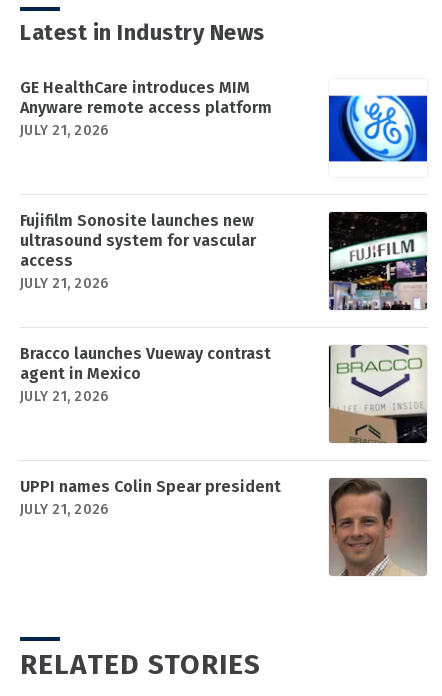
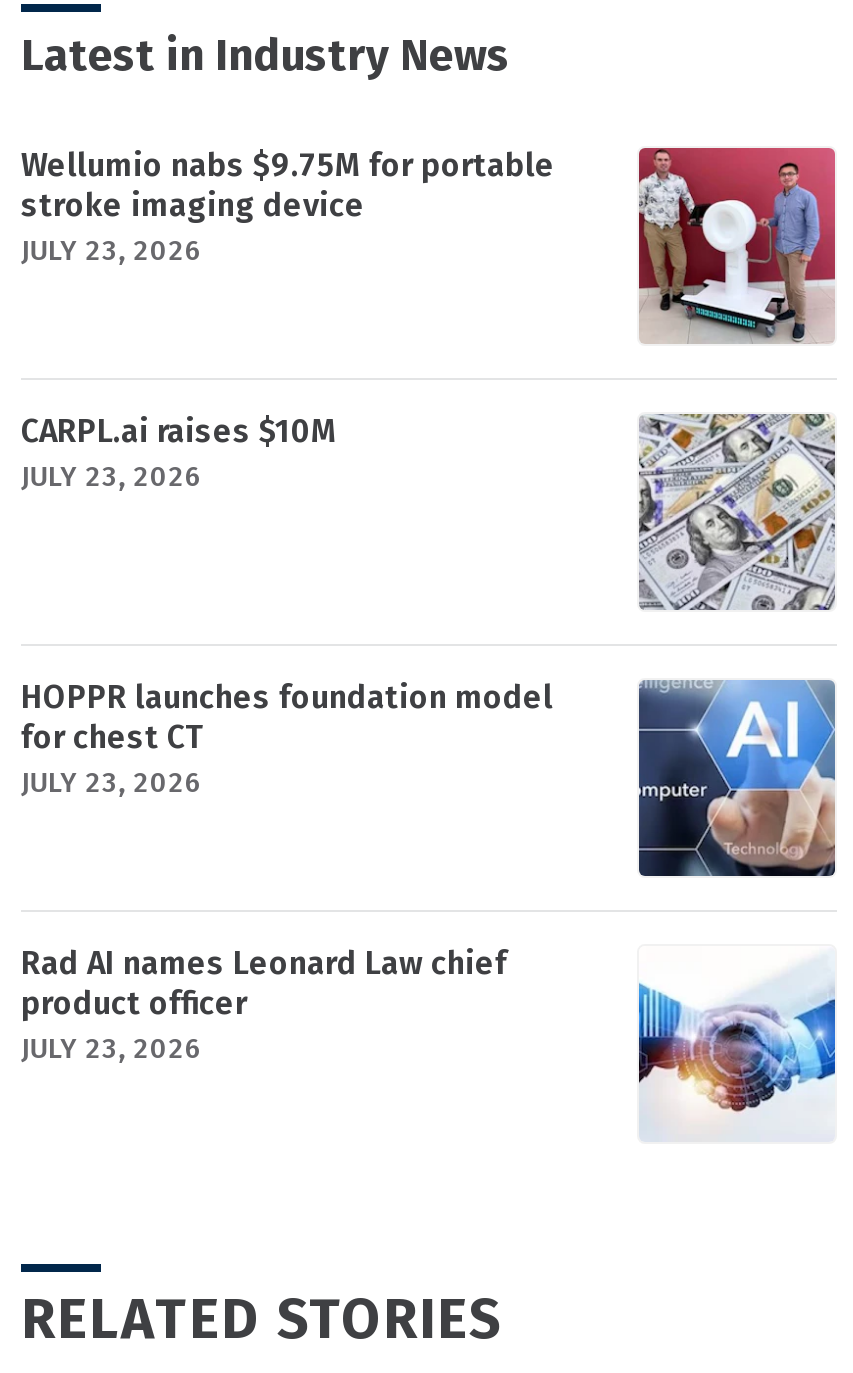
- GE HealthCare introduces MIM
- Anyware remote access platform
- JULY 21, 2026
+ Wellumio nabs $9.75M for portable
+ stroke imaging device
+ JULY 23, 2026

- [image]
+ [image]

- Fujifilm Sonosite launches new
- ultrasound system for vascular
- access
- JULY 21, 2026
+ CARPL.ai raises $10M
+ JULY 23, 2026

- [image]
+ [image]

- Bracco launches Vueway contrast
- agent in Mexico
- JULY 21, 2026
+ HOPPR launches foundation model
+ for chest CT
+ JULY 23, 2026

- [image]
+ [image]

- UPPI names Colin Spear president
- JULY 21, 2026
+ Rad AI names Leonard Law chief
+ product officer
+ JULY 23, 2026

- [image]
+ [image]
